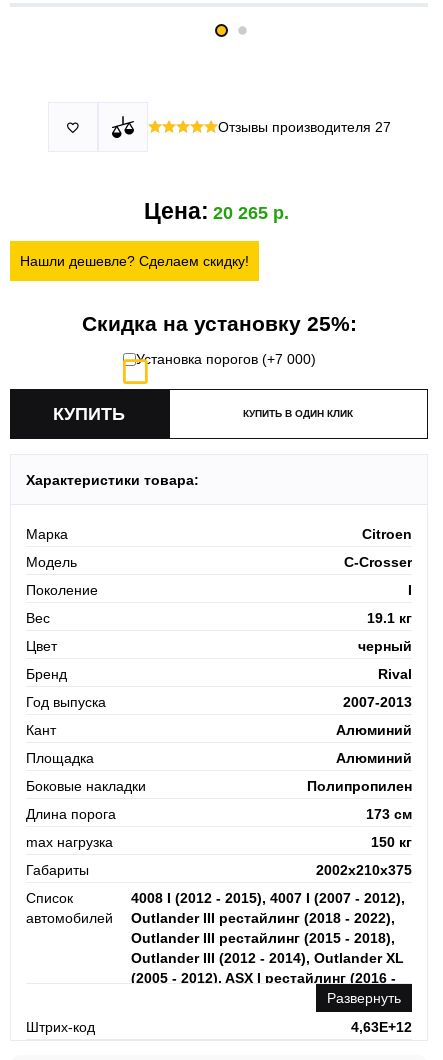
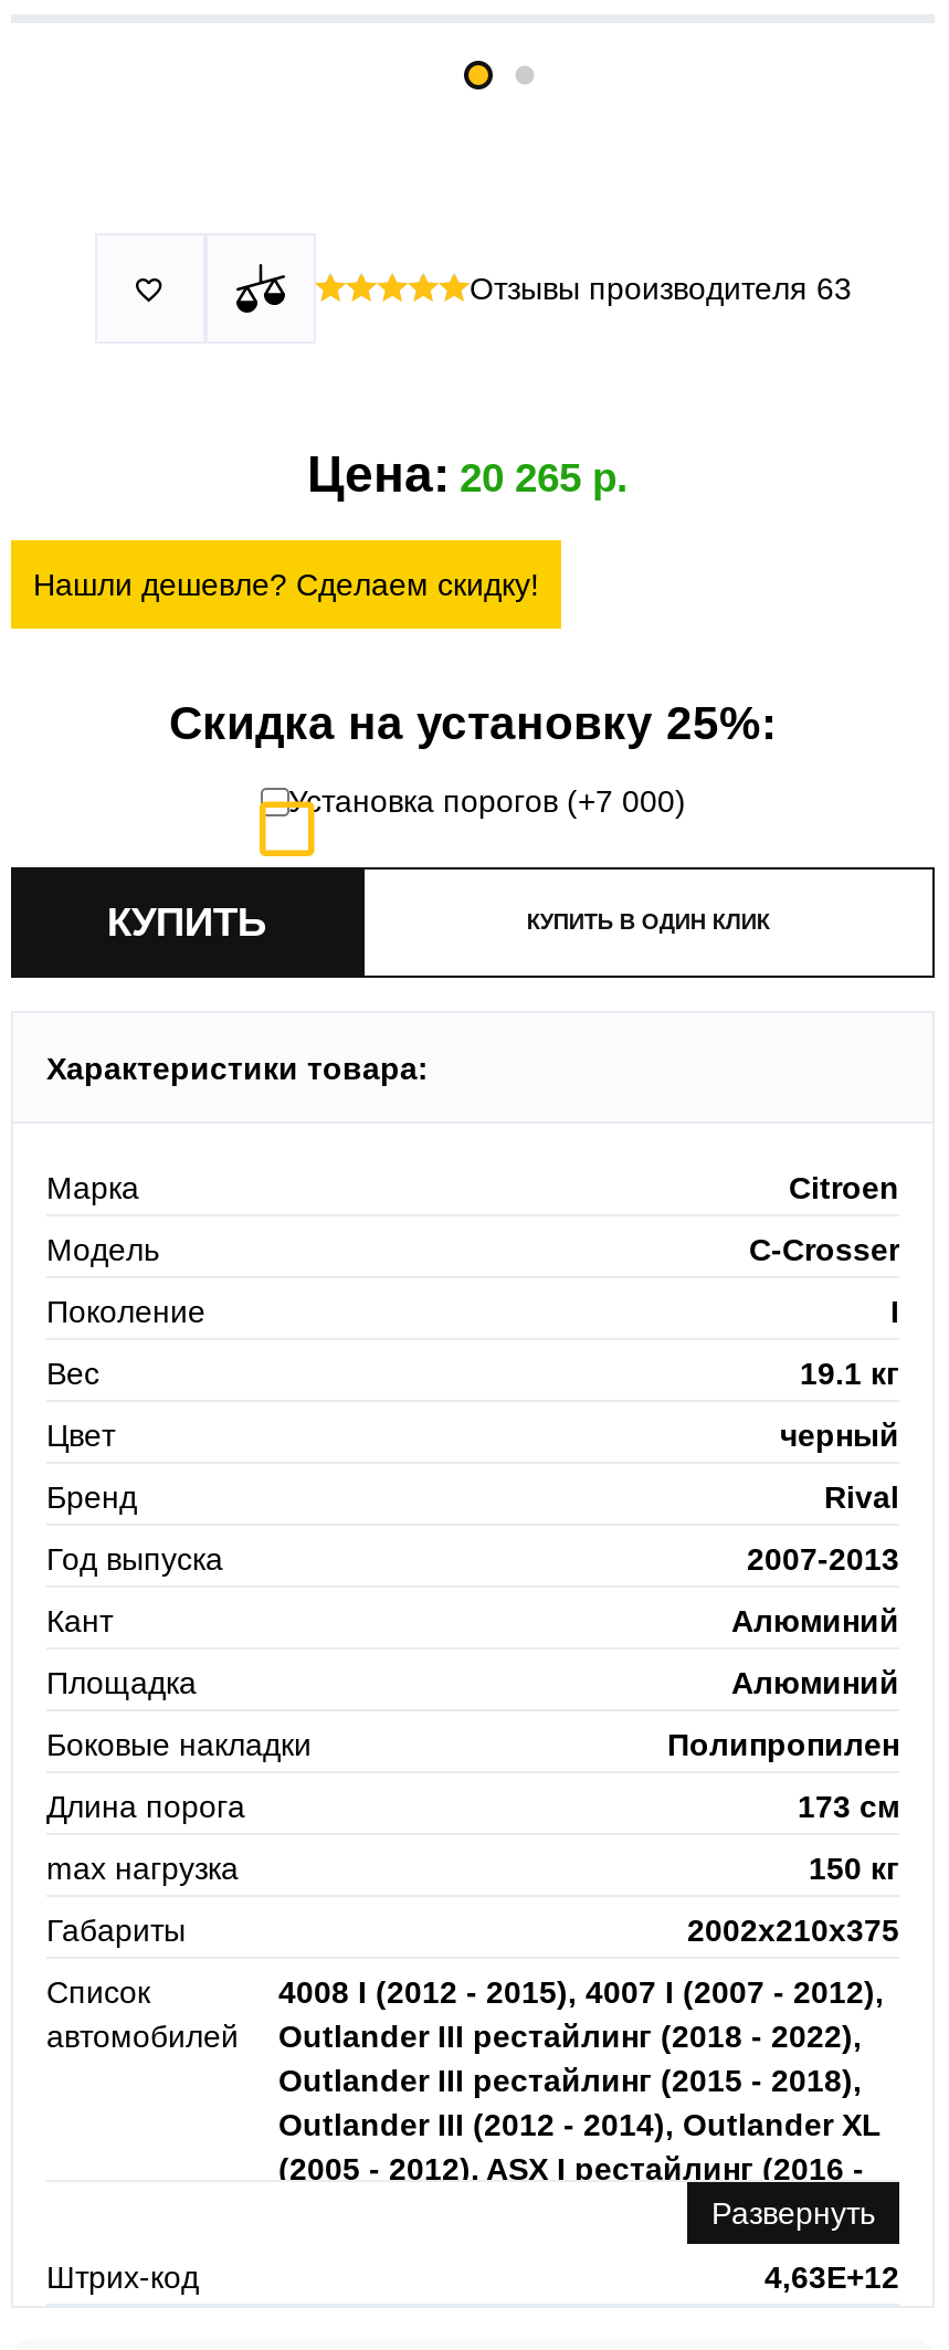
- Отзывы производителя 27
+ Отзывы производителя 63
